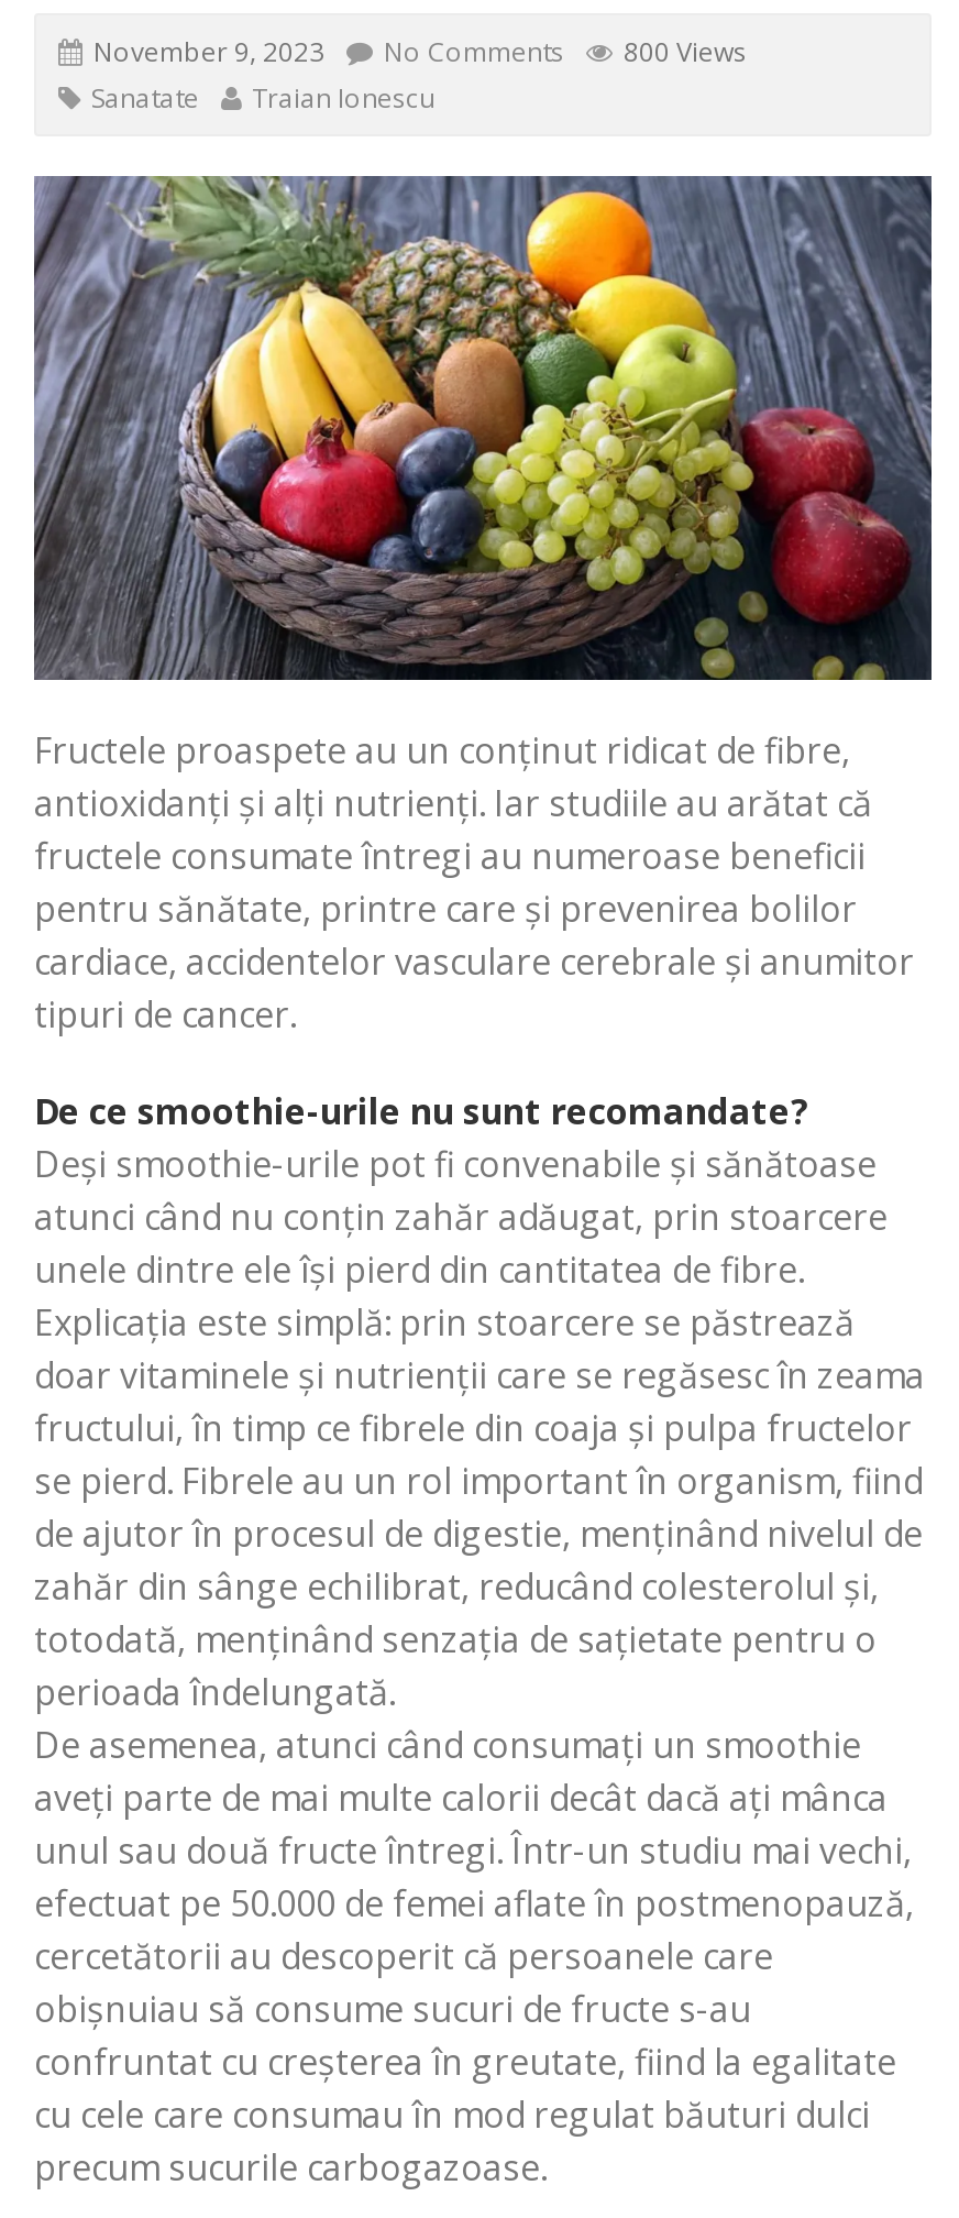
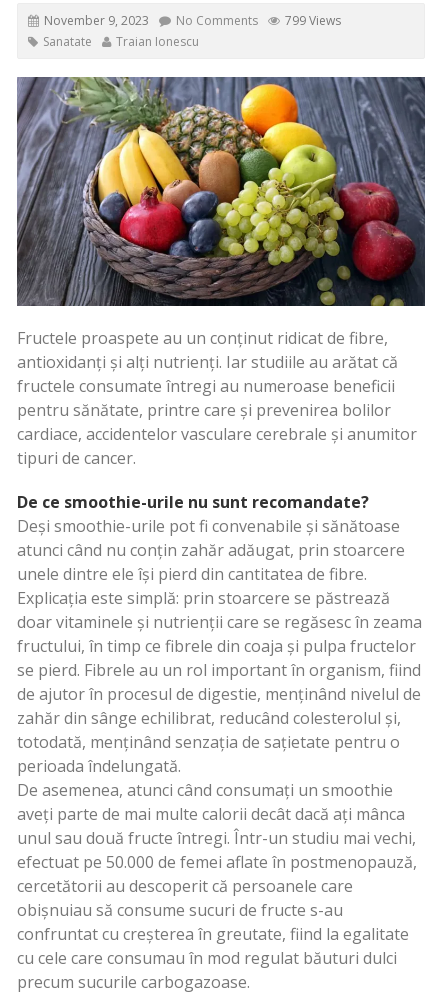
- November 9, 2023 No Comments 800 Views
+ November 9, 2023 No Comments 799 Views
